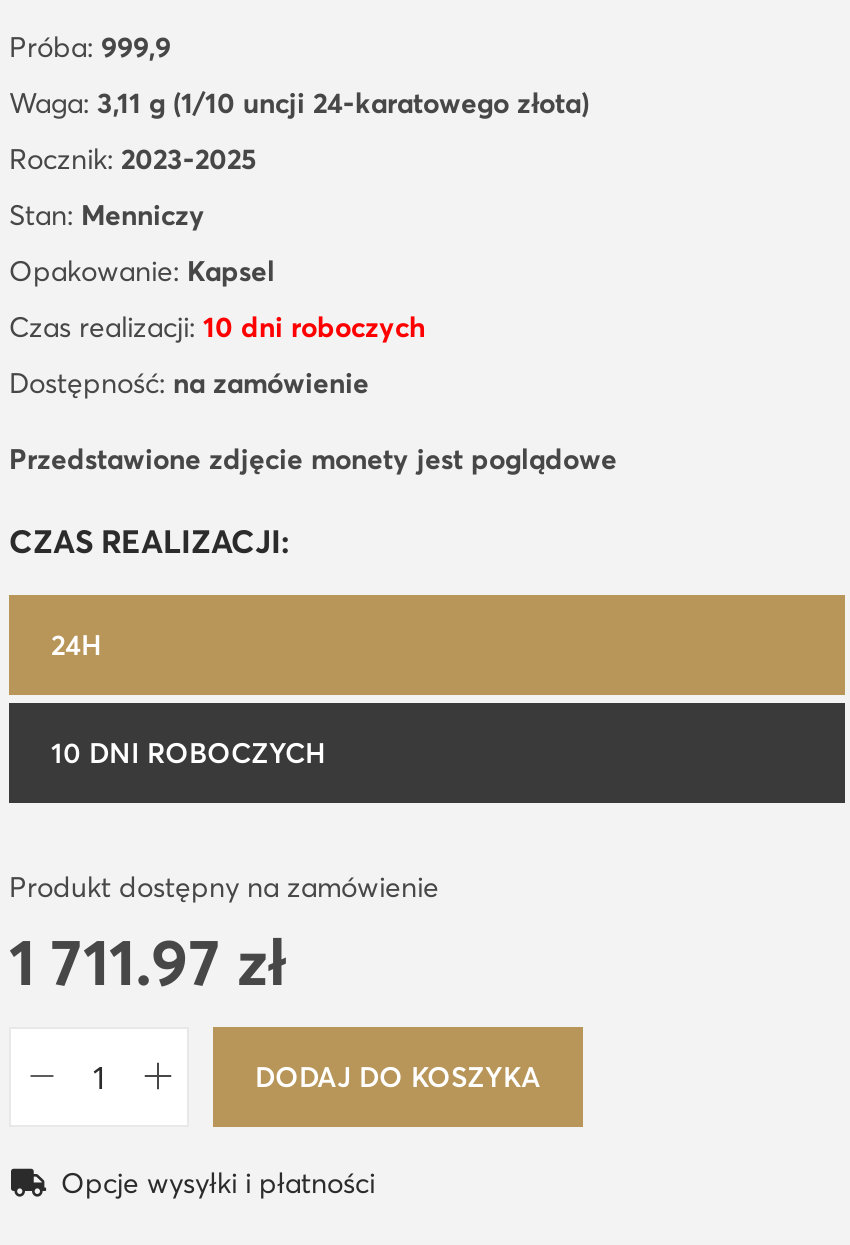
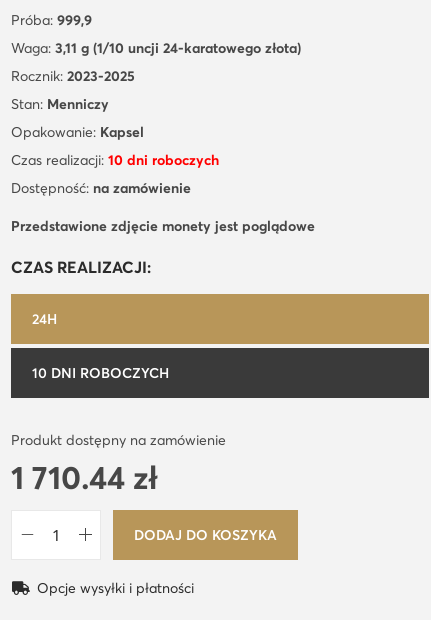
- 1 711.97 zł
+ 1 710.44 zł
